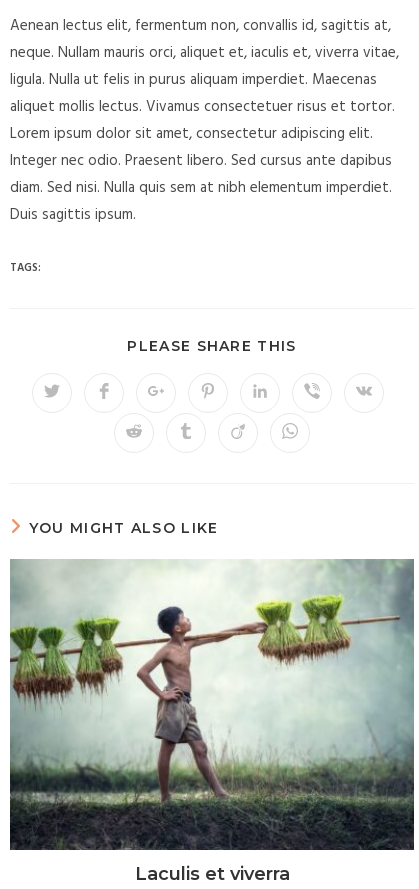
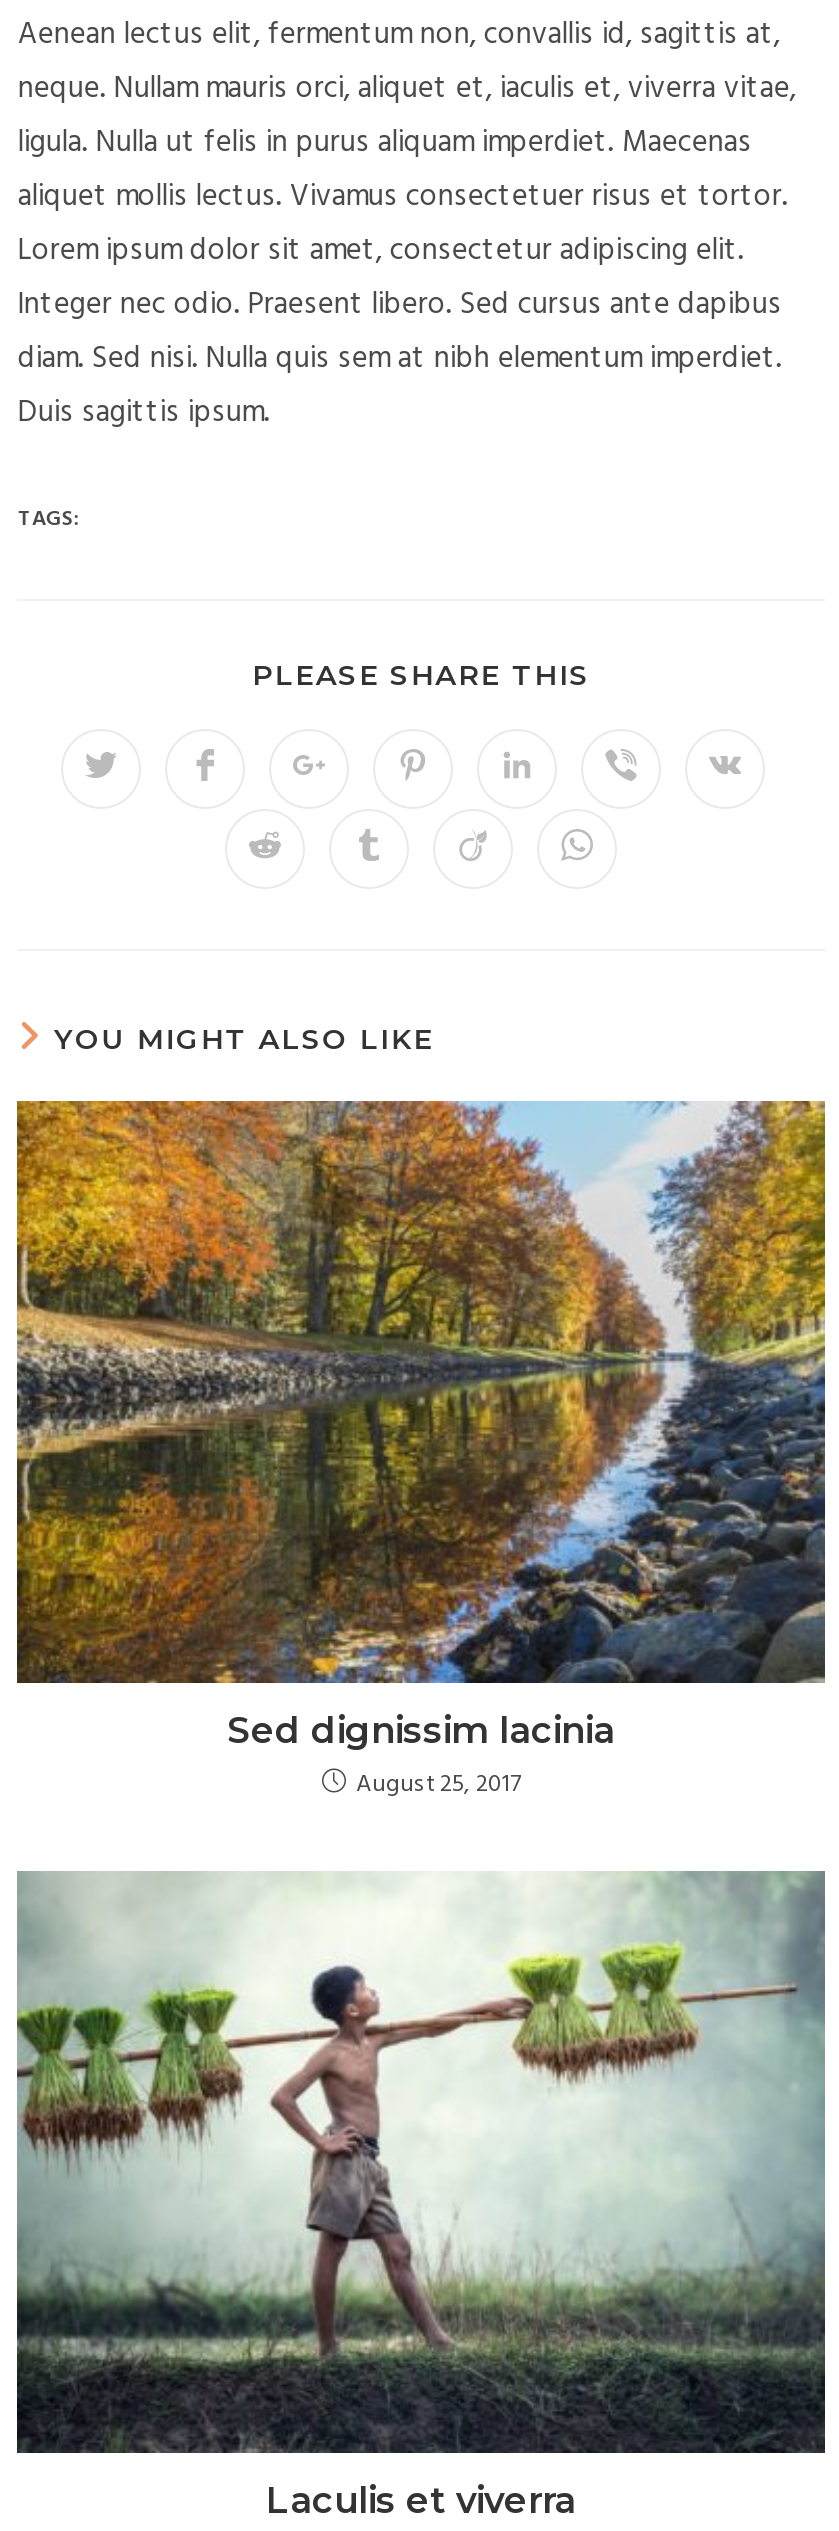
+ [image]
+ Sed dignissim lacinia
+ August 25, 2017
